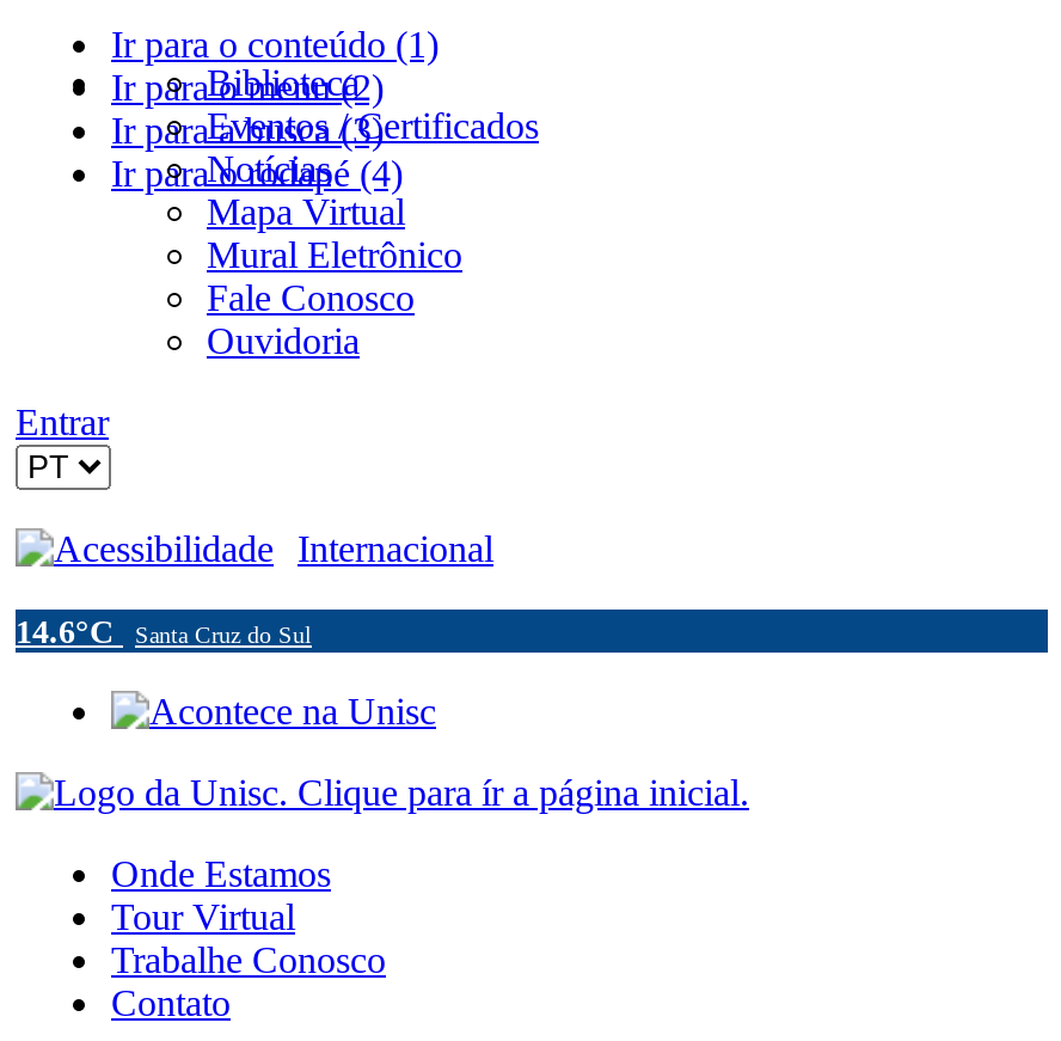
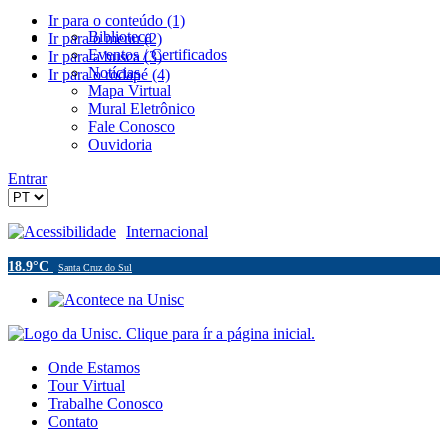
- 14.6°C Santa Cruz do Sul
+ 18.9°C Santa Cruz do Sul
